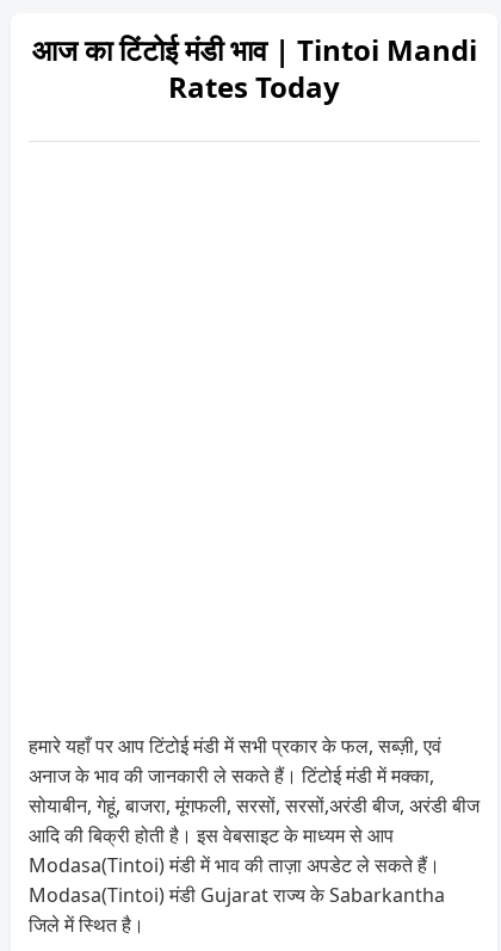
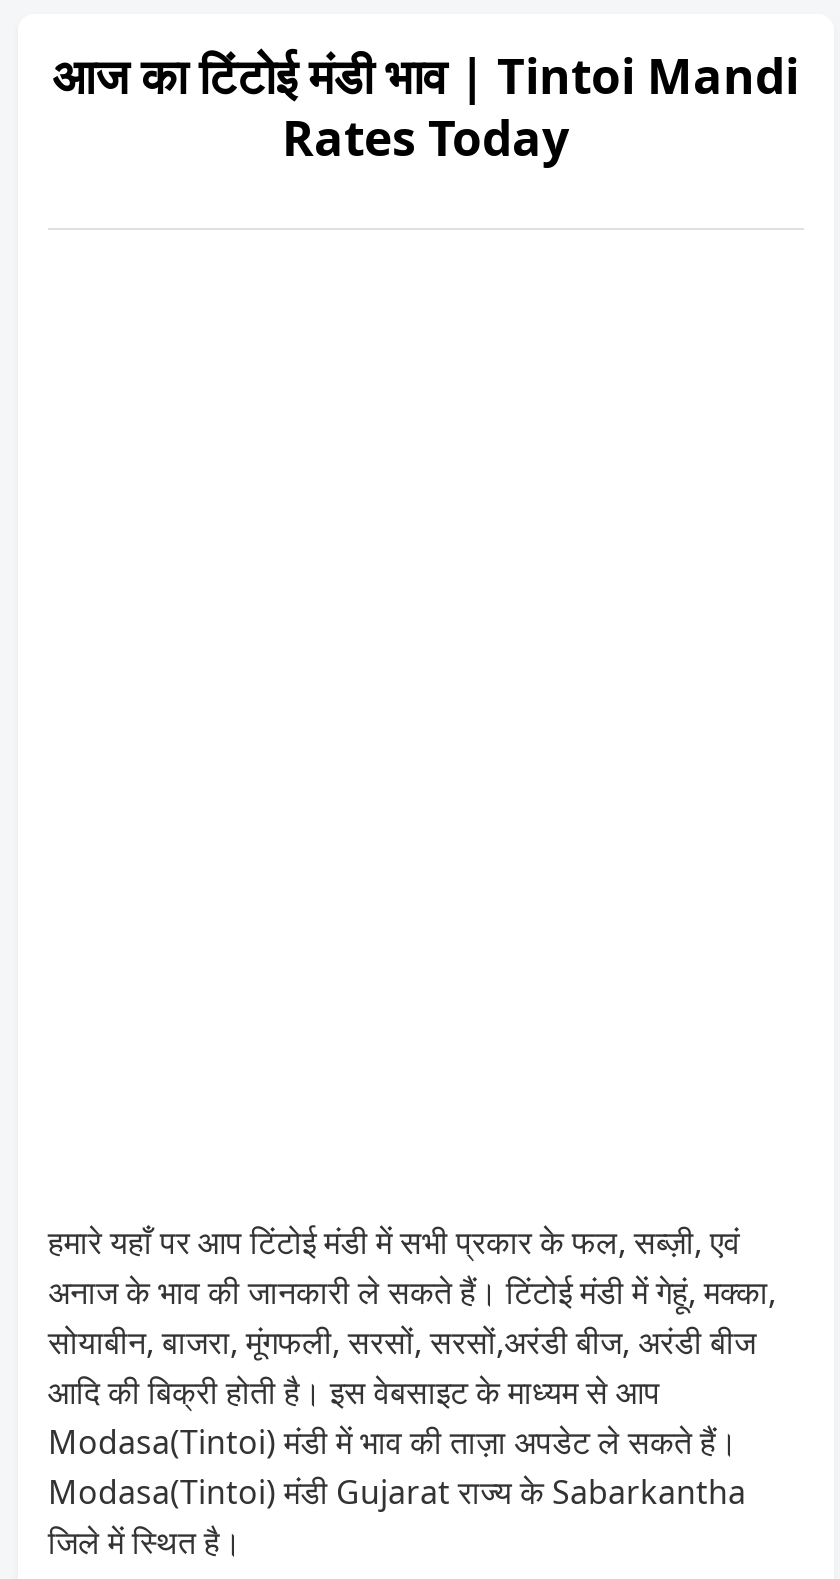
- अनाज के भाव की जानकारी ले सकते हैं। टिंटोई मंडी में मक्का,
- सोयाबीन, गेहूं, बाजरा, मूंगफली, सरसों, सरसों,अरंडी बीज, अरंडी बीज
+ अनाज के भाव की जानकारी ले सकते हैं। टिंटोई मंडी में गेहूं, मक्का,
+ सोयाबीन, बाजरा, मूंगफली, सरसों, सरसों,अरंडी बीज, अरंडी बीज
